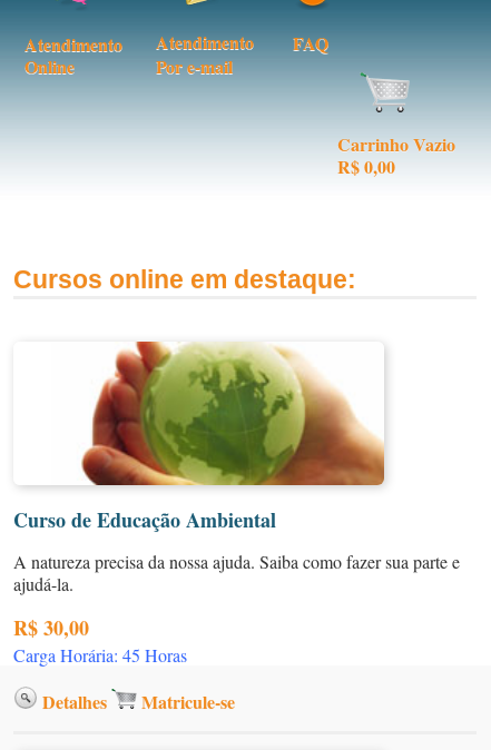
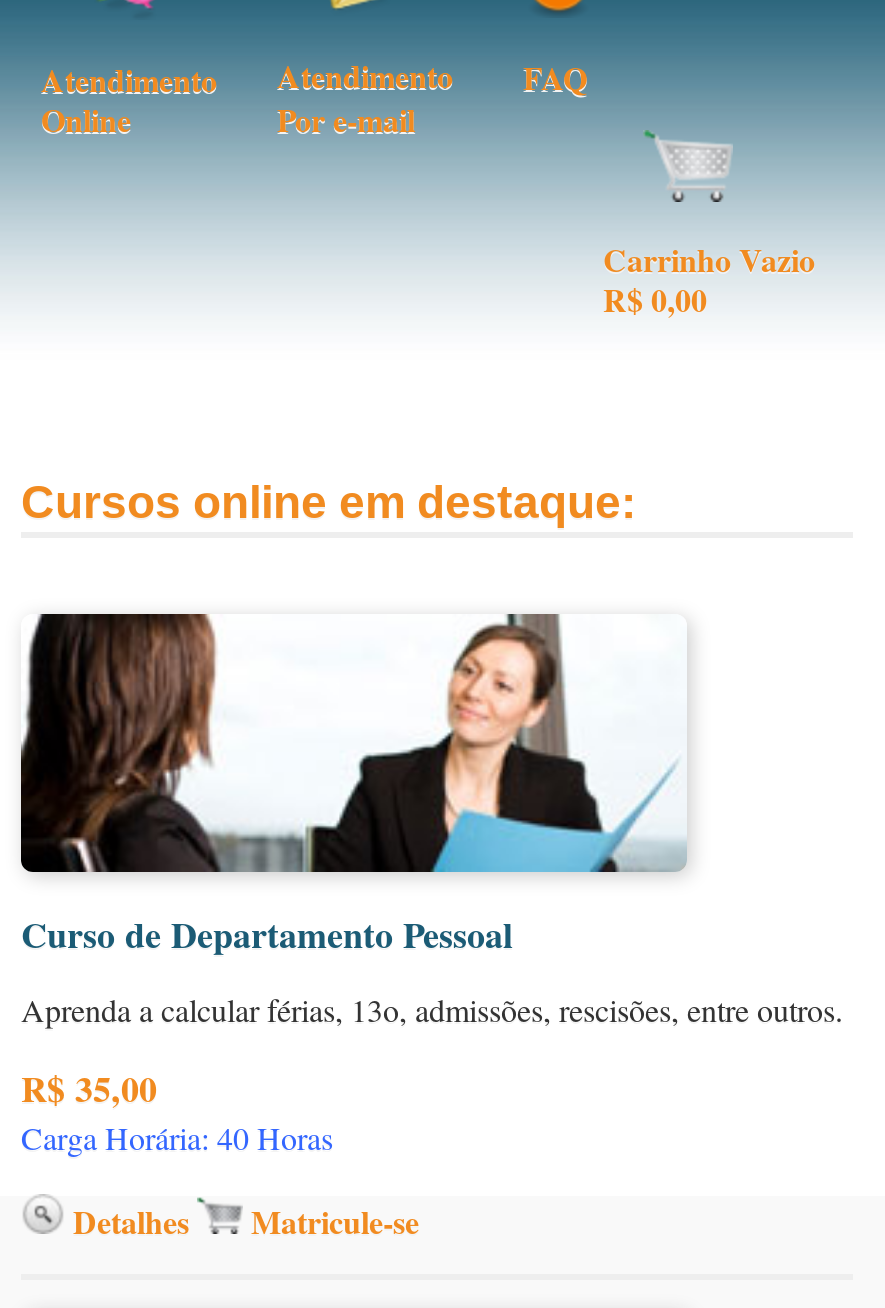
- [image]
- Curso de Educação Ambiental
+ [image]
+ Curso de Departamento Pessoal

- A natureza precisa da nossa ajuda. Saiba como fazer sua parte e
- ajudá-la.
+ Aprenda a calcular férias, 13o, admissões, rescisões, entre outros.

- R$ 30,00
- Carga Horária: 45 Horas
+ R$ 35,00
+ Carga Horária: 40 Horas
